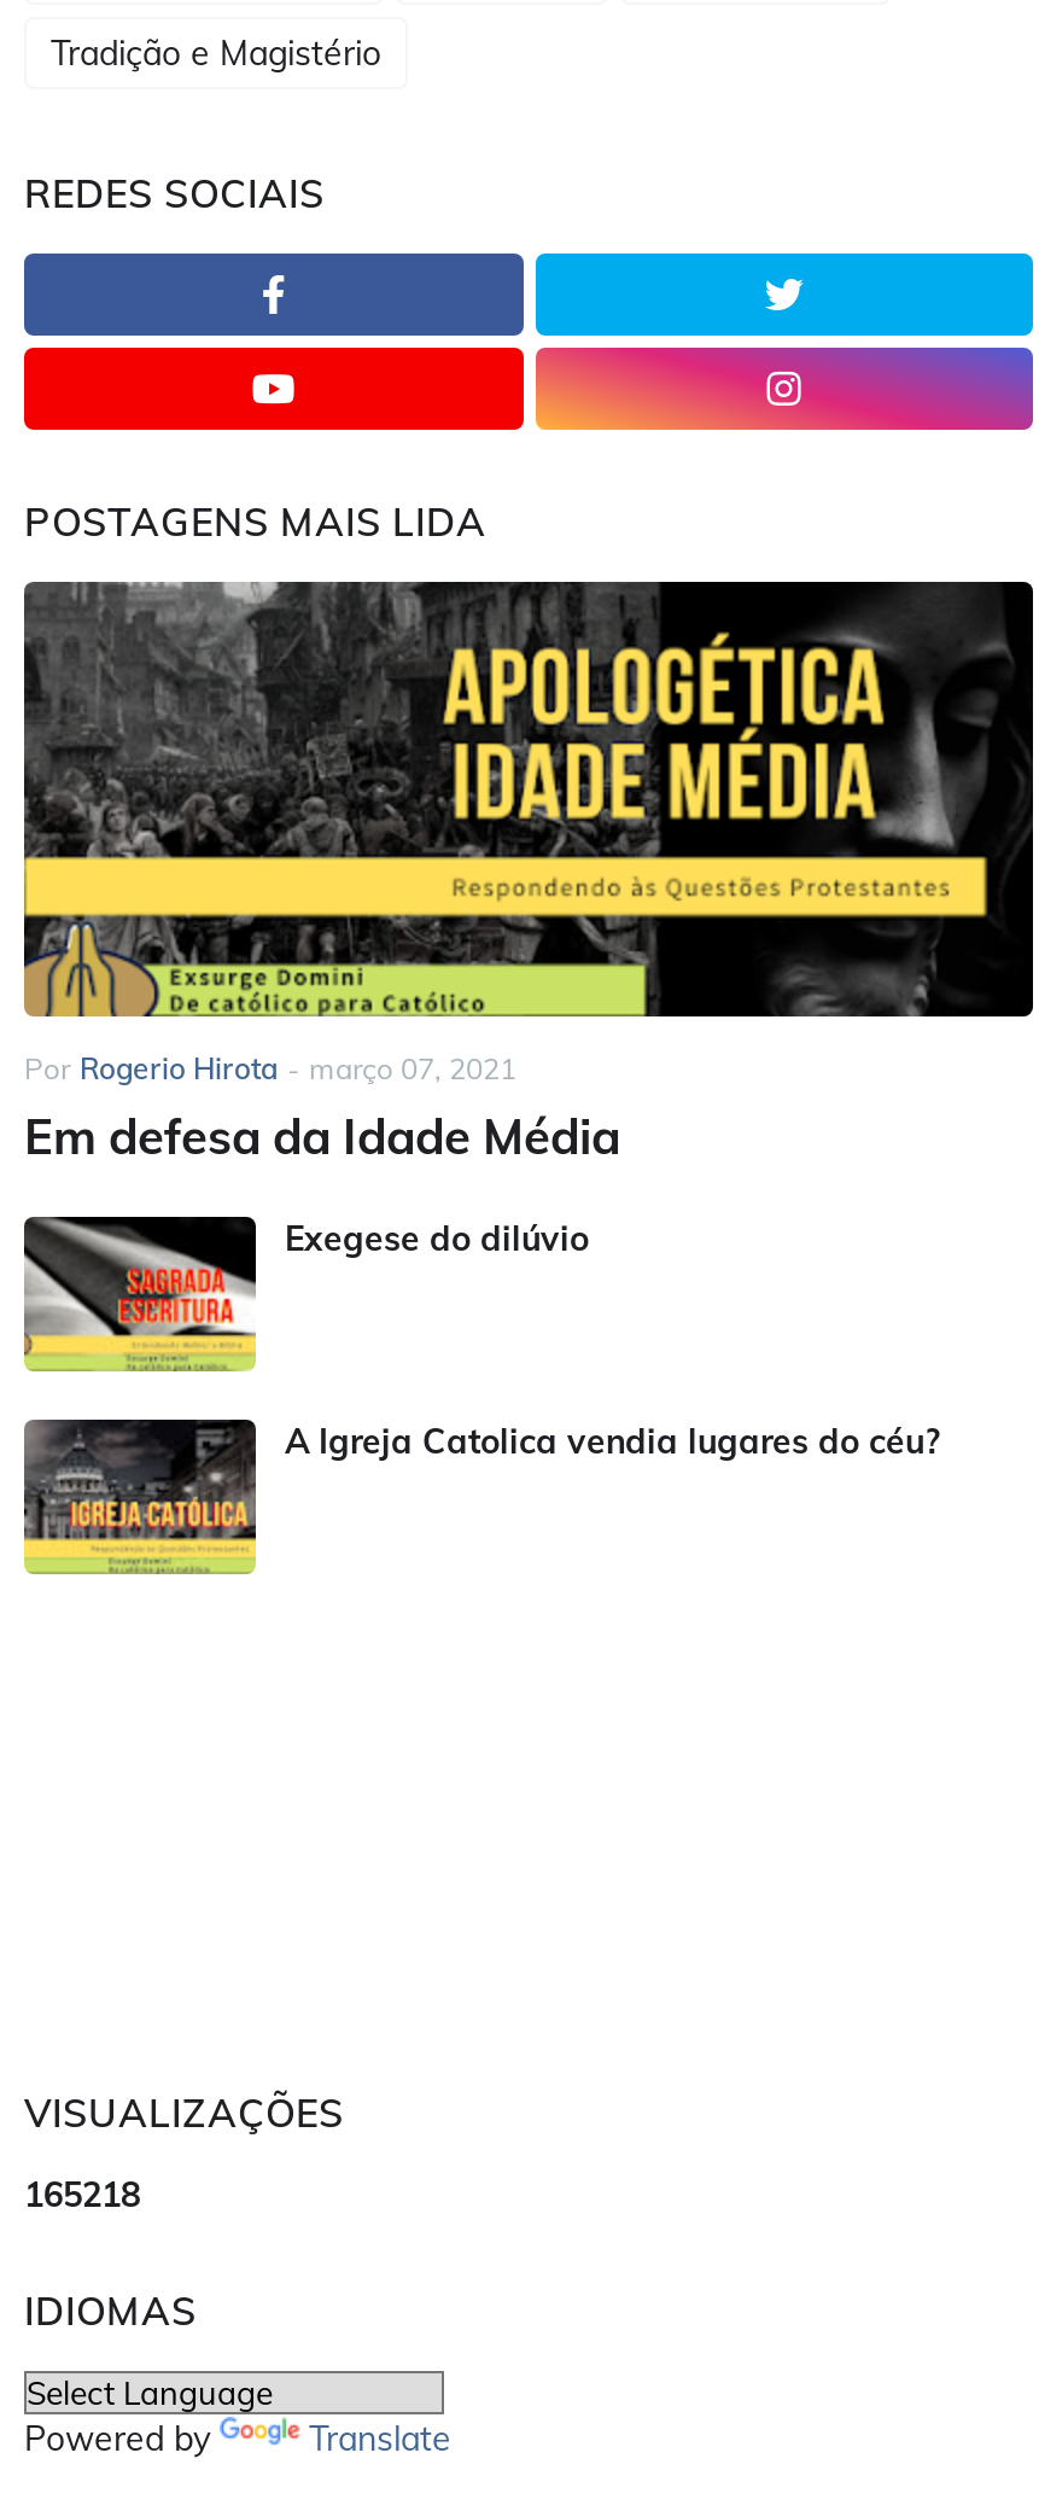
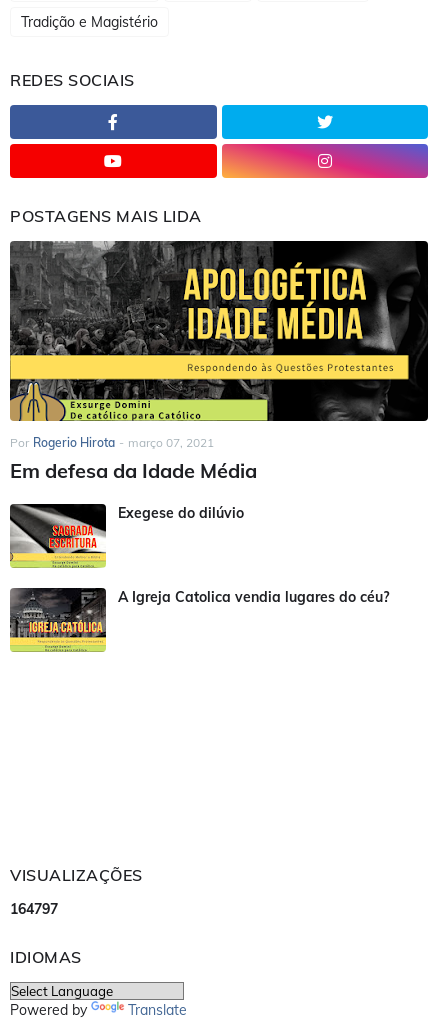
- 165218
+ 164797
